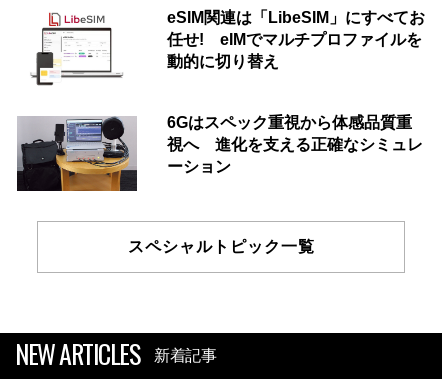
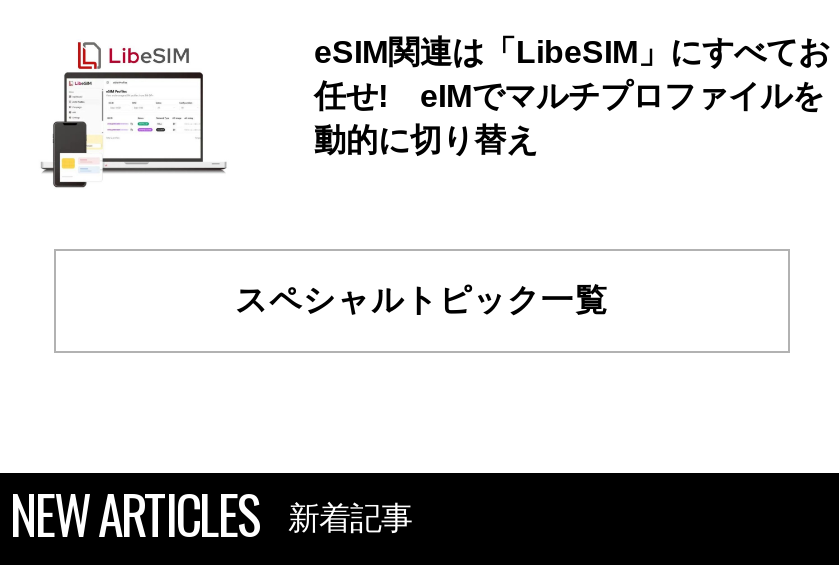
- [image]
- 6Gはスペック重視から体感品質重
- 視へ 進化を支える正確なシミュレ
- ーション
